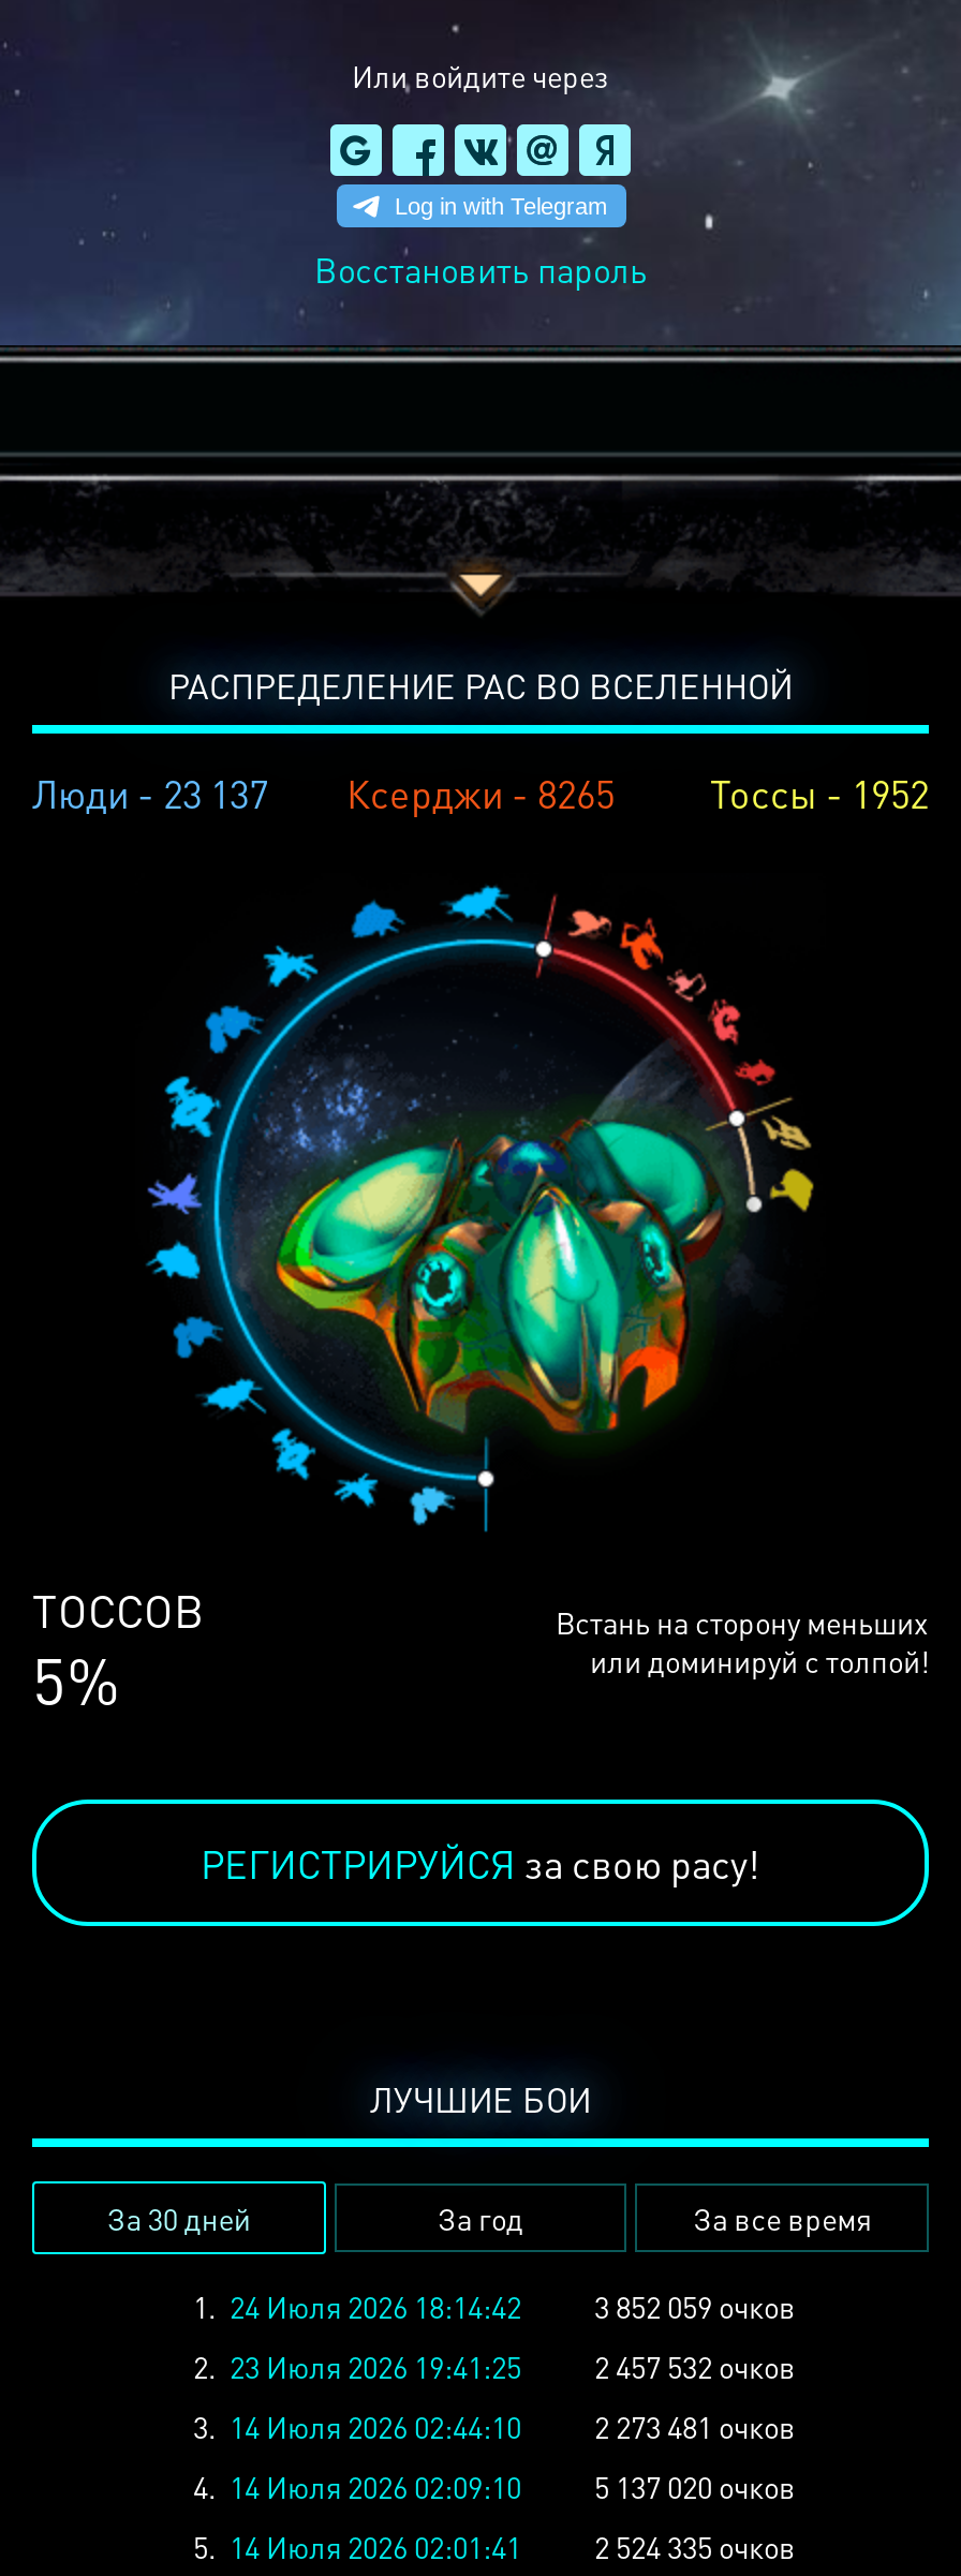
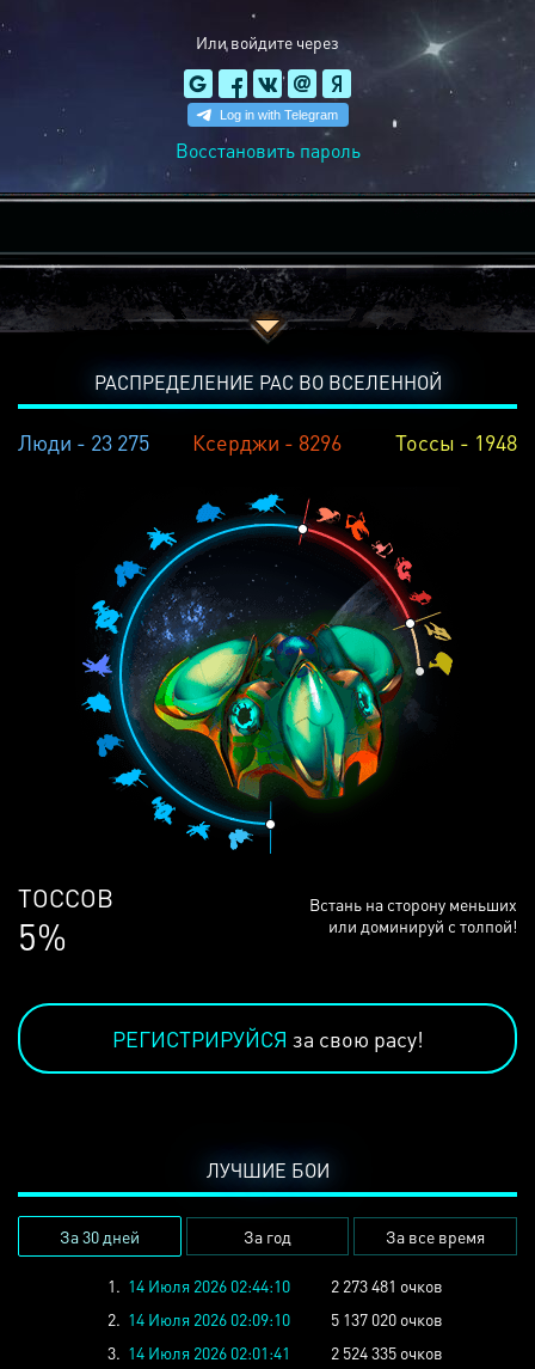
- Люди - 23 137
+ Люди - 23 275

- Ксерджи - 8265
+ Ксерджи - 8296

- Тоссы - 1952
+ Тоссы - 1948

- 1. 24 Июля 2026 18:14:42
- 3 852 059 очков
- 2. 23 Июля 2026 19:41:25
- 2 457 532 очков
- 3. 14 Июля 2026 02:44:10
+ 1. 14 Июля 2026 02:44:10

- 4. 14 Июля 2026 02:09:10 5 137 020 очков
+ 2. 14 Июля 2026 02:09:10 5 137 020 очков

- 5. 14 Июля 2026 02:01:41 2 524 335 очков
+ 3. 14 Июля 2026 02:01:41 2 524 335 очков
